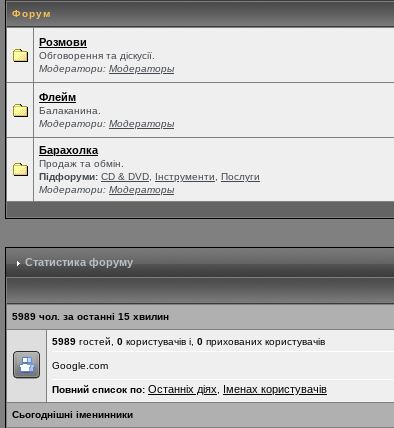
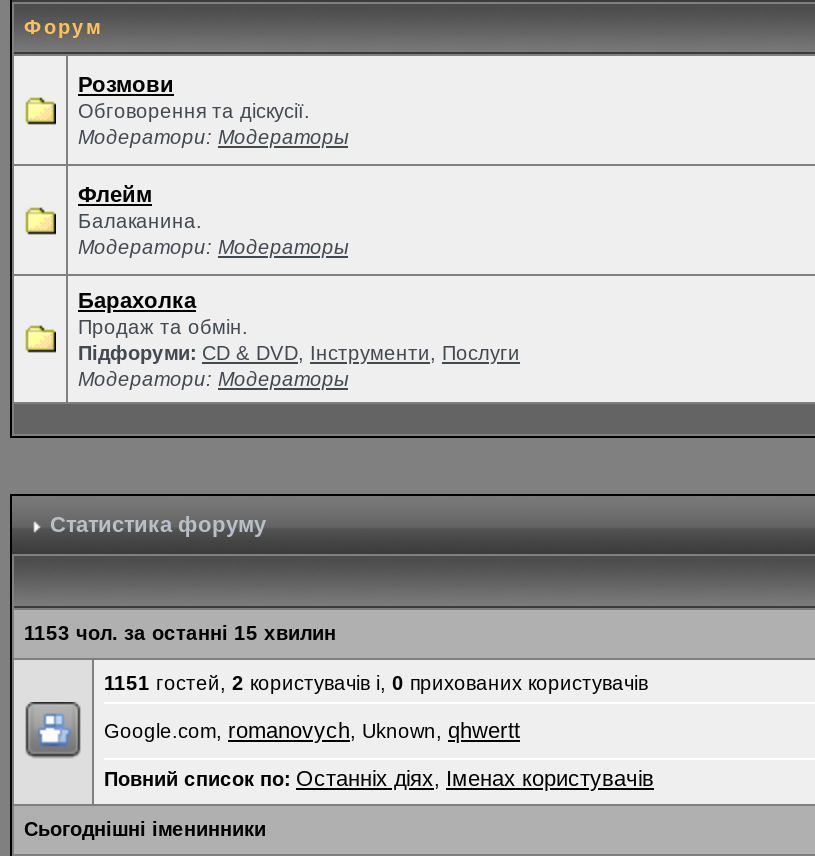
- 5989 чол. за останні 15 хвилин
+ 1153 чол. за останні 15 хвилин

- 5989 гостей, 0 користувачів і, 0 прихованих користувачів
+ 1151 гостей, 2 користувачів і, 0 прихованих користувачів

- Google.com
+ Google.com, romanovych, Uknown, qhwertt
